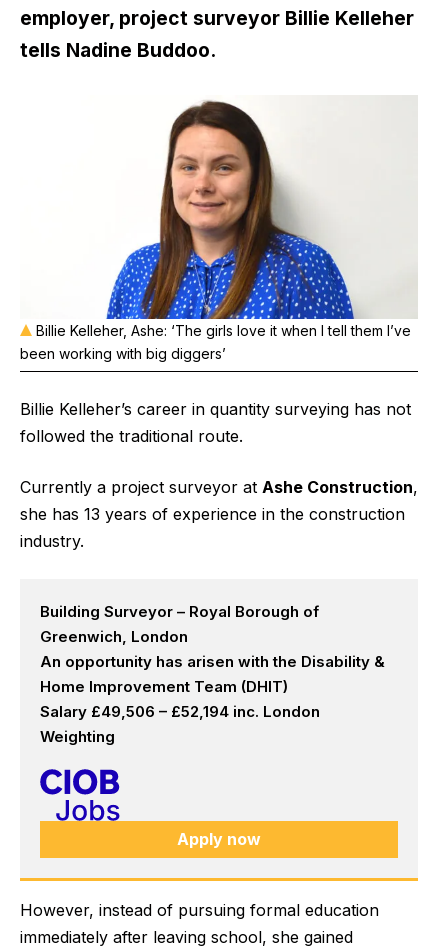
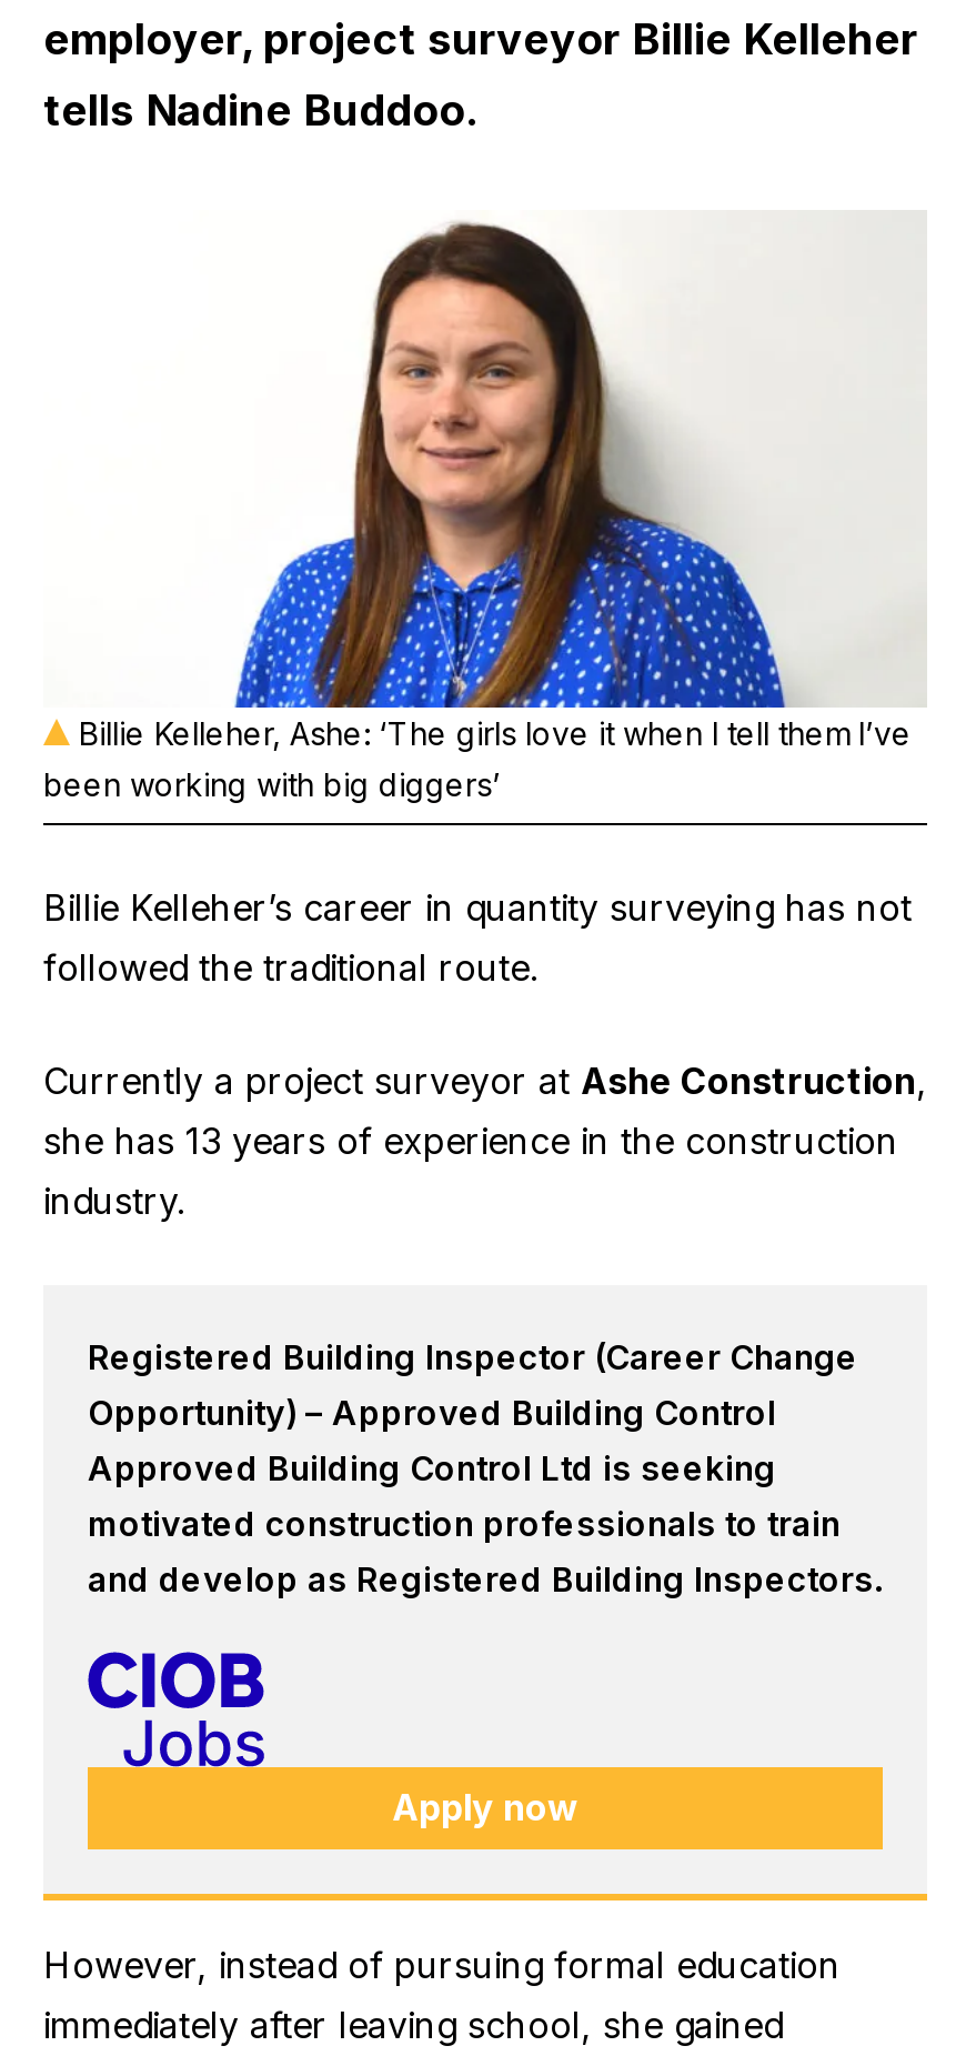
- Building Surveyor – Royal Borough of
- Greenwich, London
- An opportunity has arisen with the Disability &
- Home Improvement Team (DHIT)
- Salary £49,506 – £52,194 inc. London
- Weighting
+ Registered Building Inspector (Career Change
+ Opportunity) – Approved Building Control
+ Approved Building Control Ltd is seeking
+ motivated construction professionals to train
+ and develop as Registered Building Inspectors.
